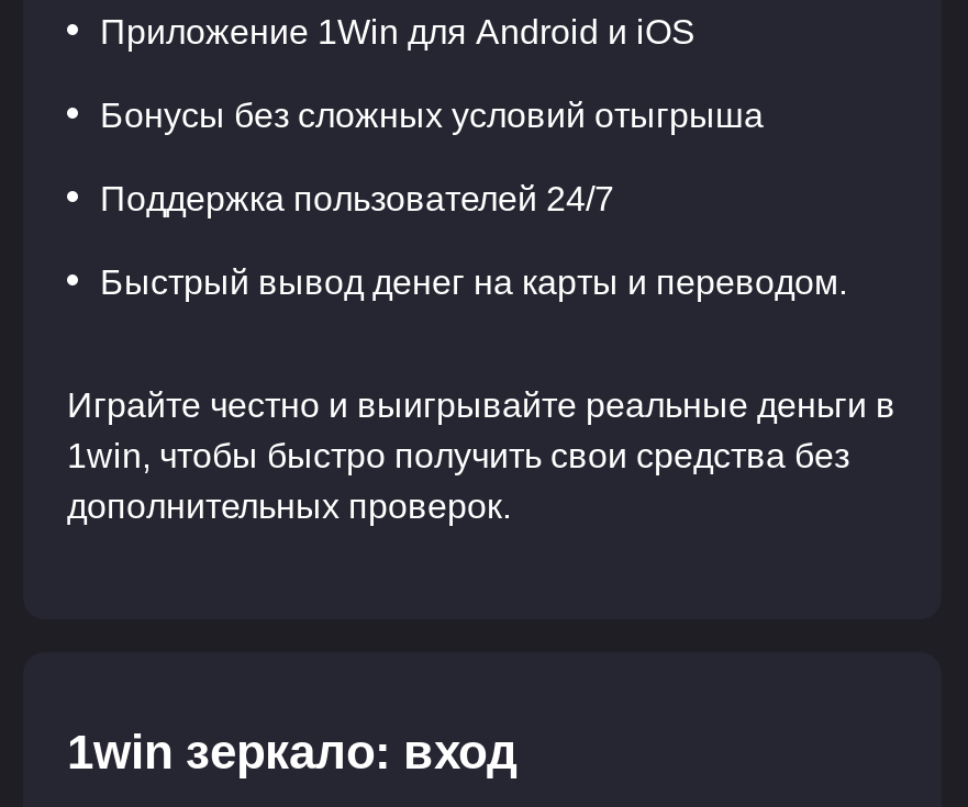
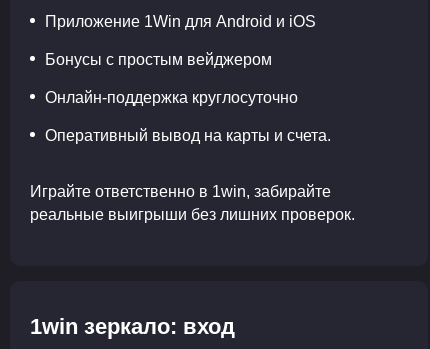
- Бонусы без сложных условий отыгрыша
+ Бонусы с простым вейджером

- Поддержка пользователей 24/7
+ Онлайн-поддержка круглосуточно

- Быстрый вывод денег на карты и переводом.
+ Оперативный вывод на карты и счета.

- Играйте честно и выигрывайте реальные деньги в
- 1win, чтобы быстро получить свои средства без
- дополнительных проверок.
+ Играйте ответственно в 1win, забирайте
+ реальные выигрыши без лишних проверок.
